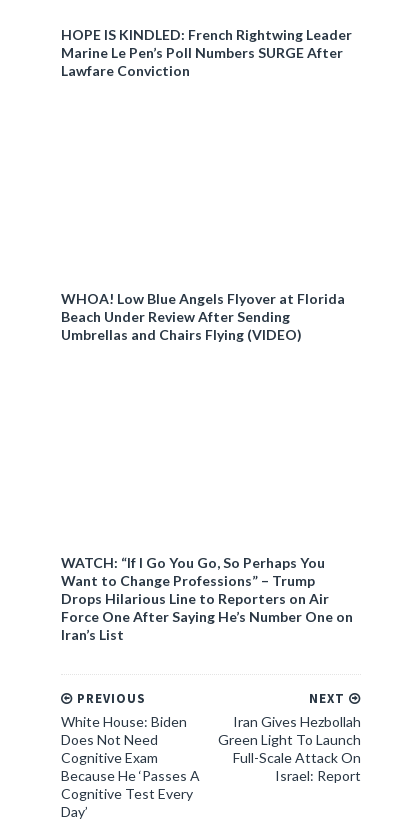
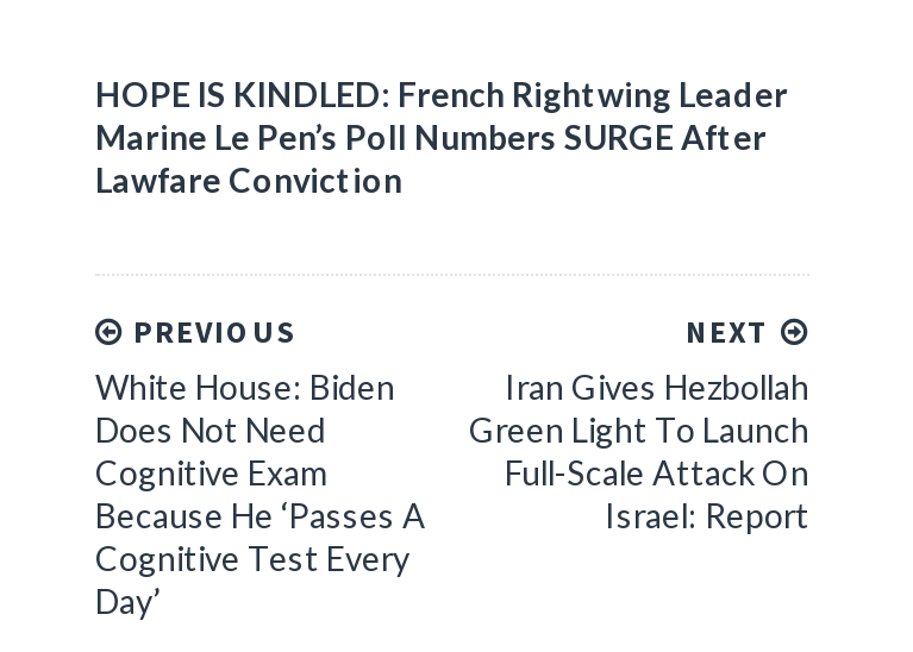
- WHOA! Low Blue Angels Flyover at Florida
- Beach Under Review After Sending
- Umbrellas and Chairs Flying (VIDEO)

- WATCH: “If I Go You Go, So Perhaps You
- Want to Change Professions” – Trump
- Drops Hilarious Line to Reporters on Air
- Force One After Saying He’s Number One on
- Iran’s List
